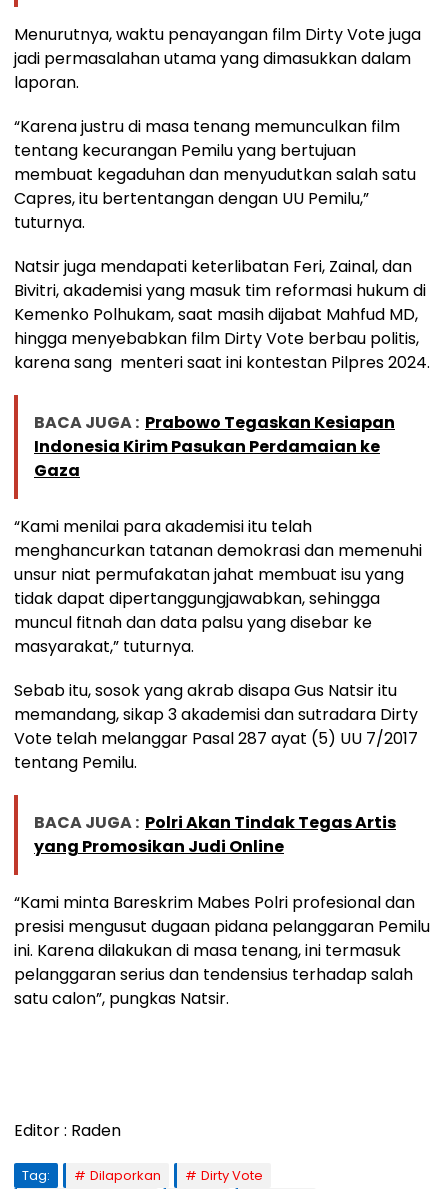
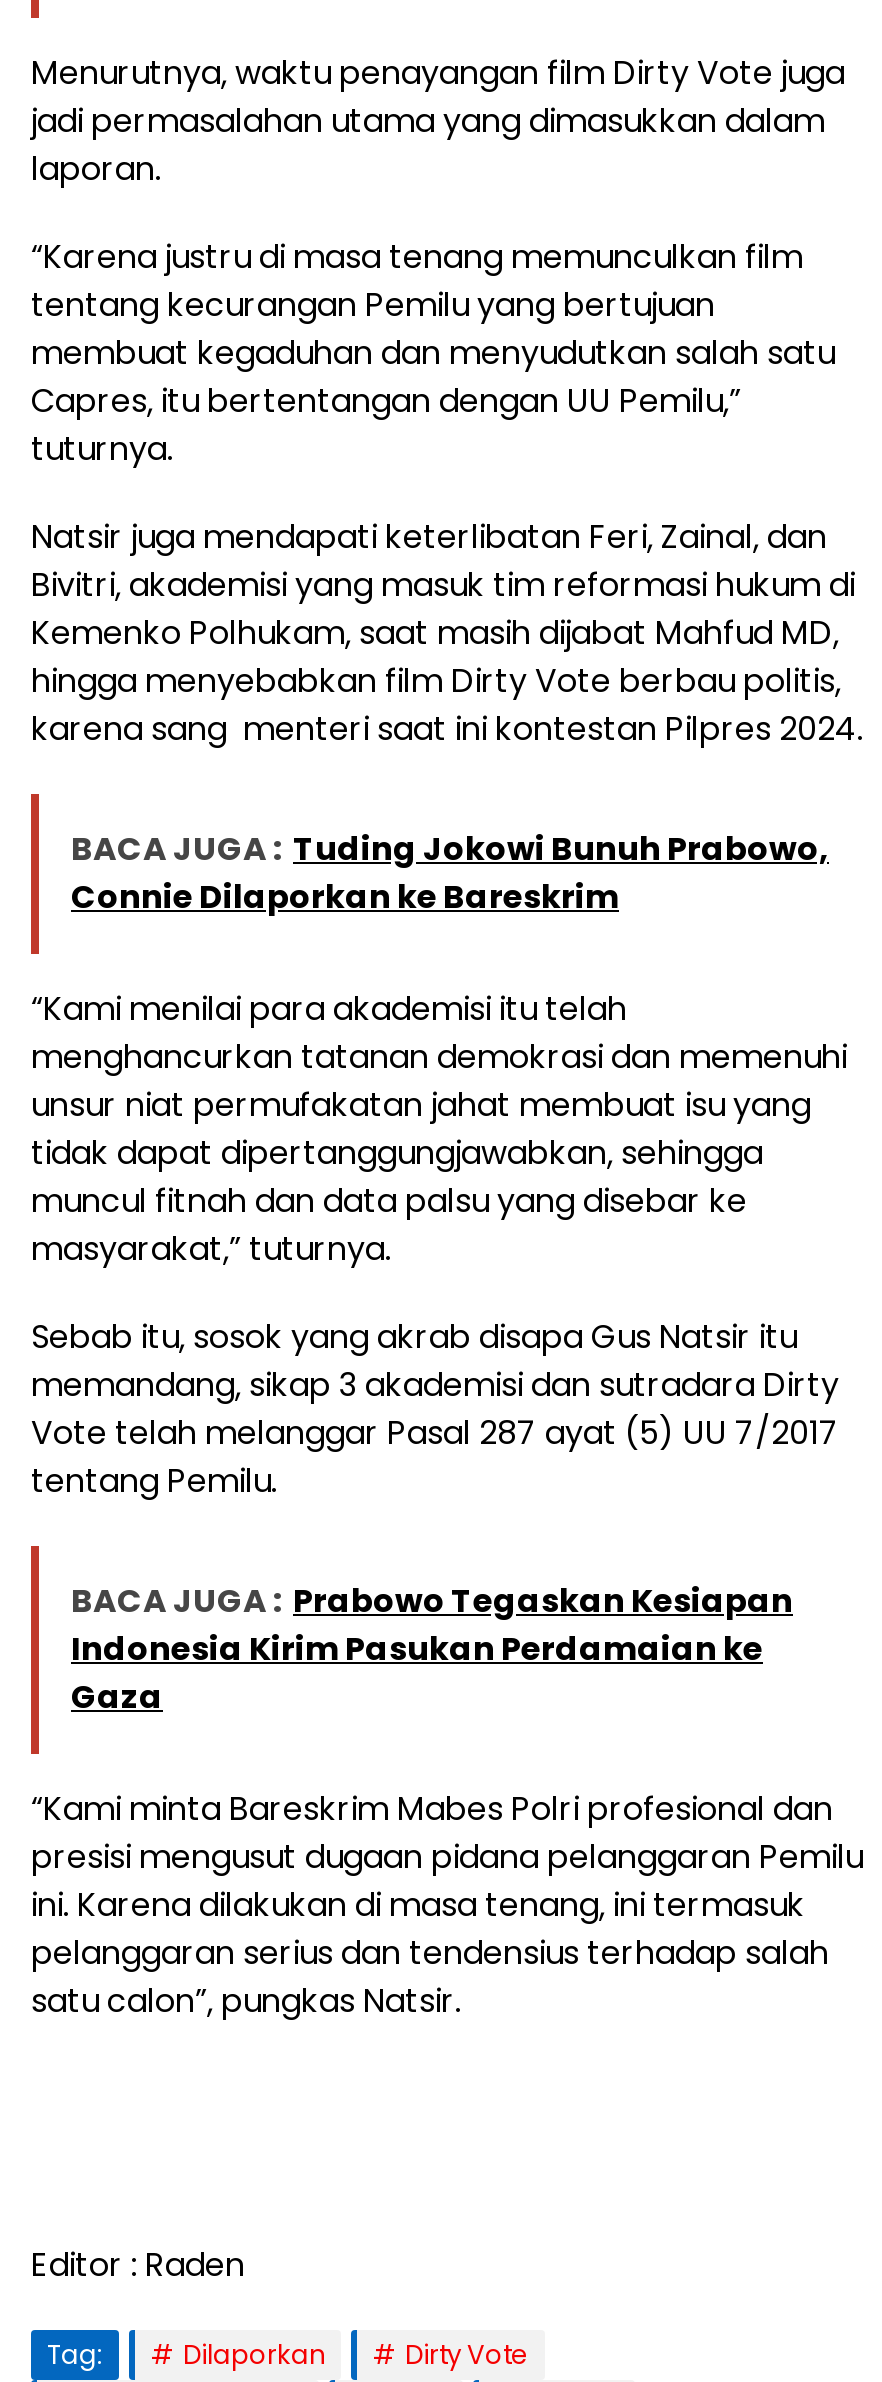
+ BACA JUGA : Tuding Jokowi Bunuh Prabowo,
+ Connie Dilaporkan ke Bareskrim

moved down: BACA JUGA : Prabowo Tegaskan Kesiapan | Indonesia Kirim Pasukan Perdamaian ke | Gaza

moved up: “Kami menilai para akademisi itu telah | menghancurkan tatanan demokrasi dan memenuhi | unsur niat permufakatan jahat membuat isu yang | ... | Vote telah melanggar Pasal 287 ayat (5) UU 7/2017 | tentang Pemilu.

- BACA JUGA : Polri Akan Tindak Tegas Artis
- yang Promosikan Judi Online
